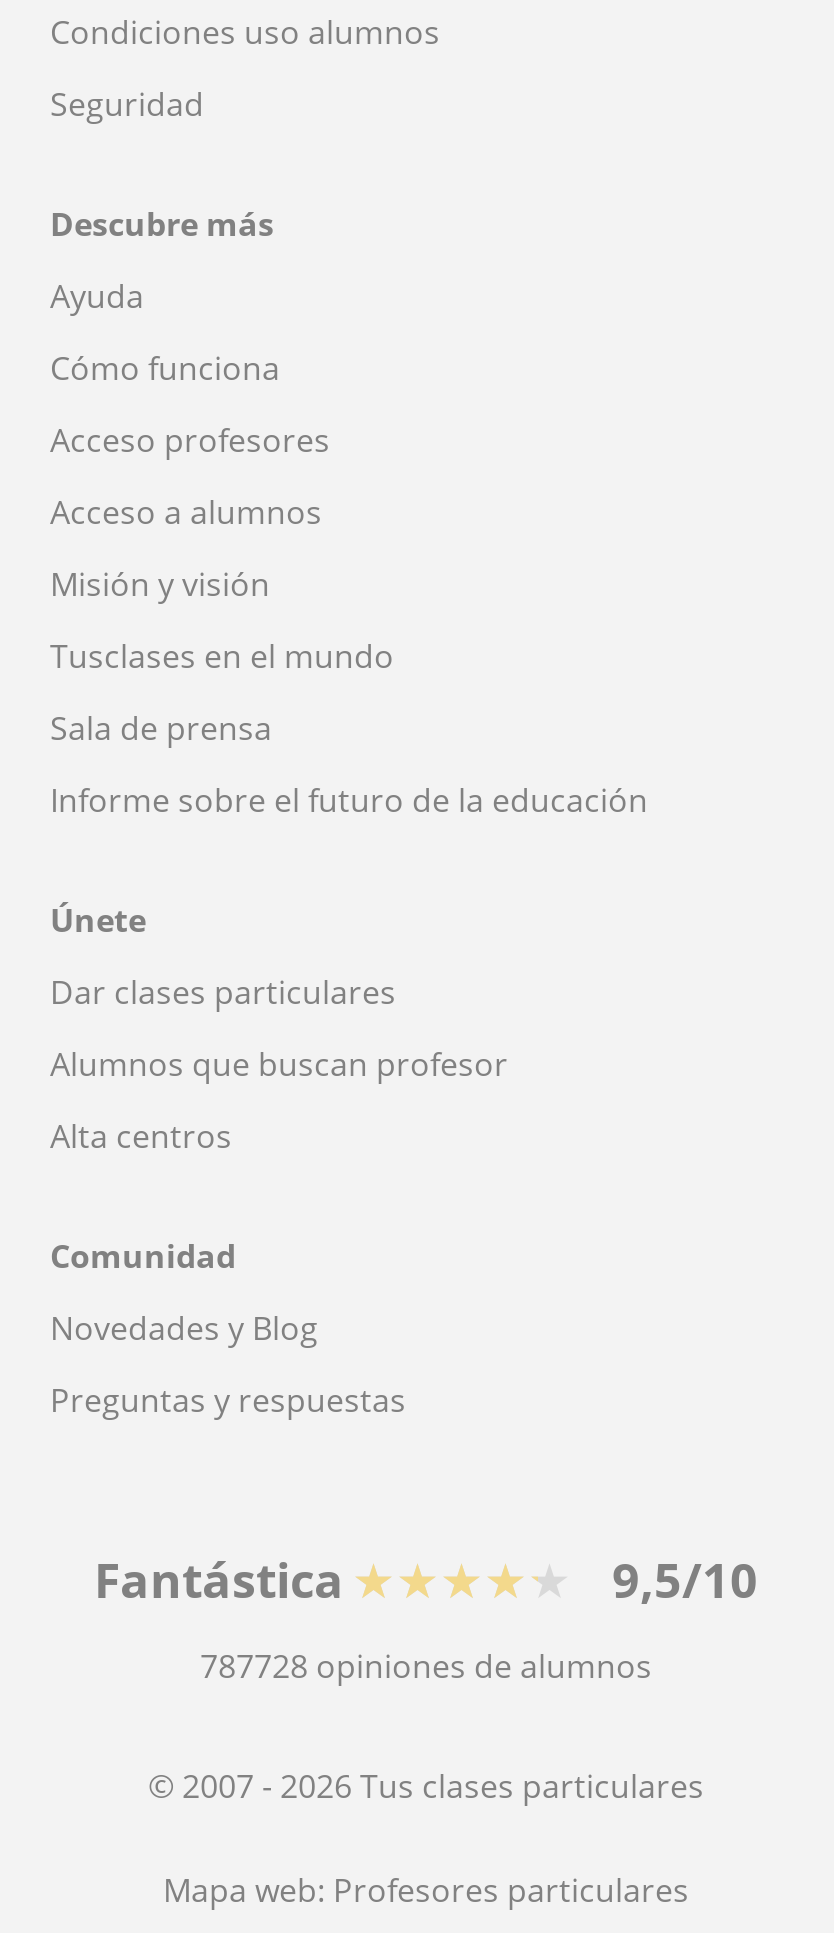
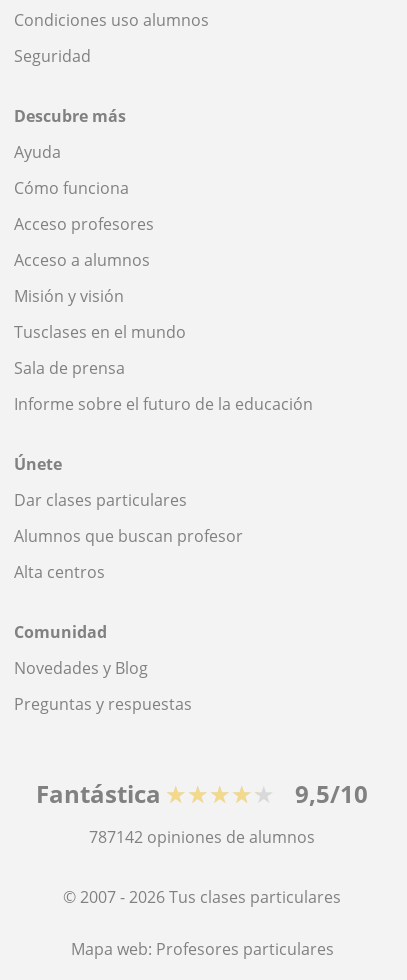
- 787728 opiniones de alumnos
+ 787142 opiniones de alumnos
